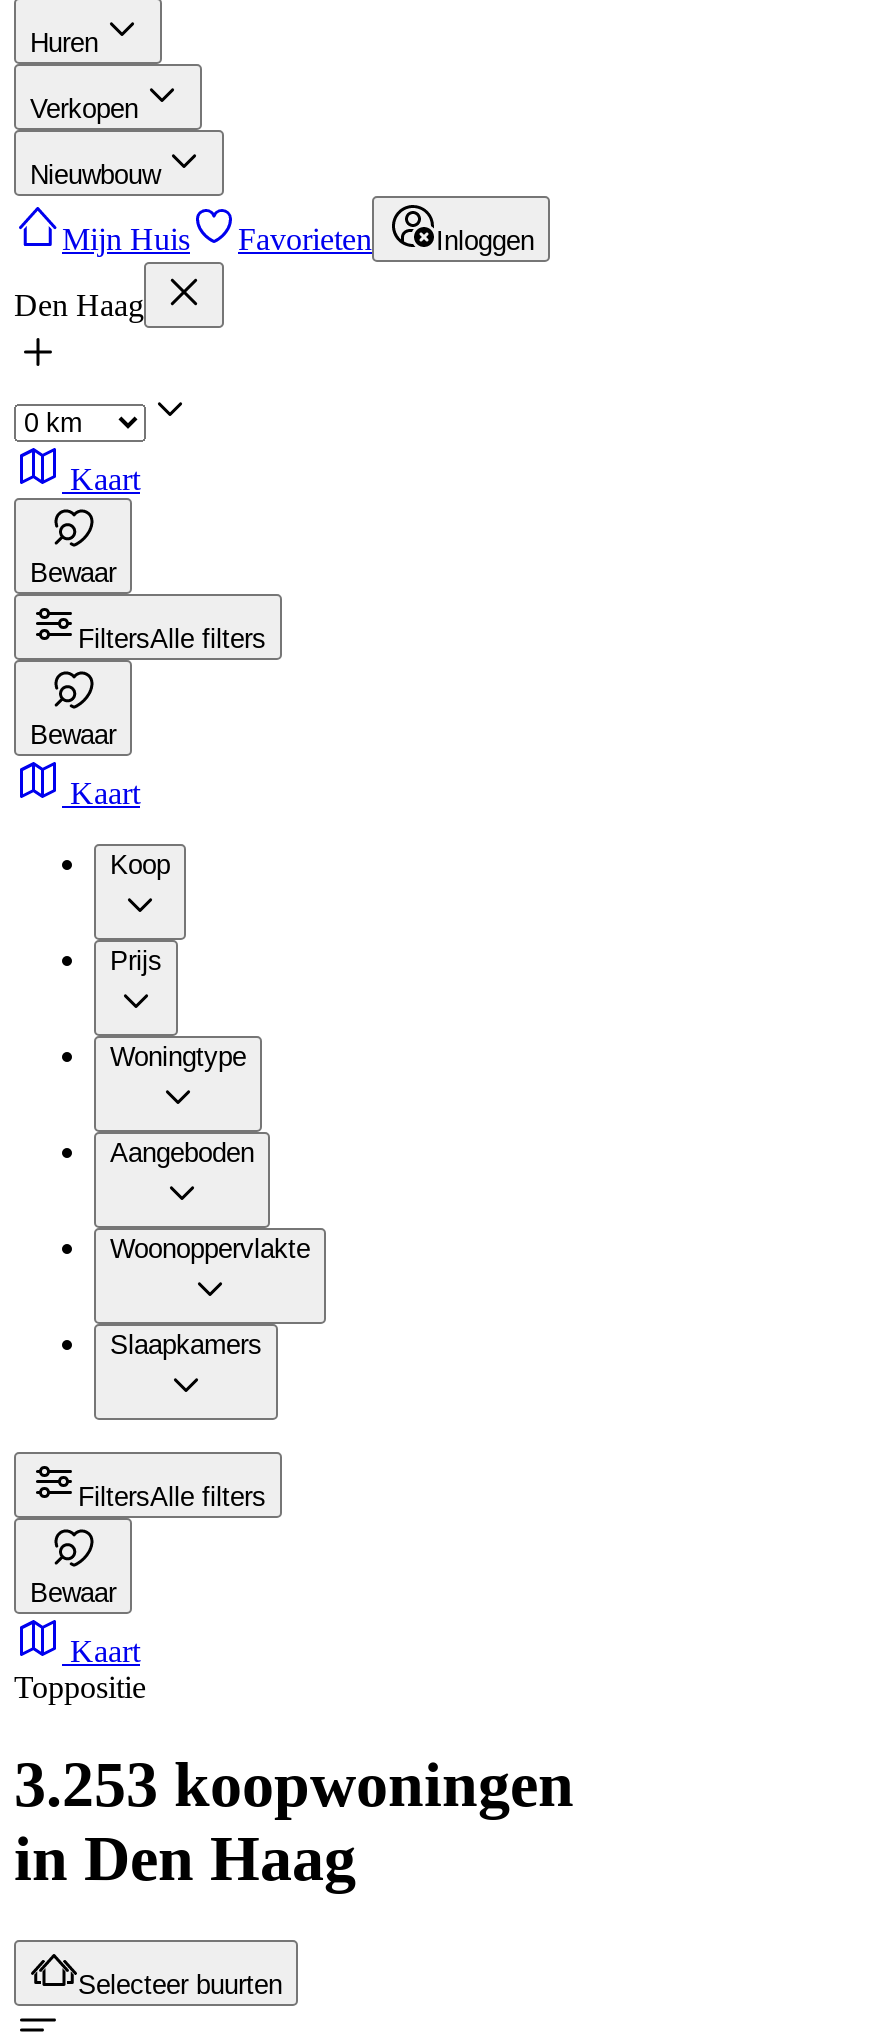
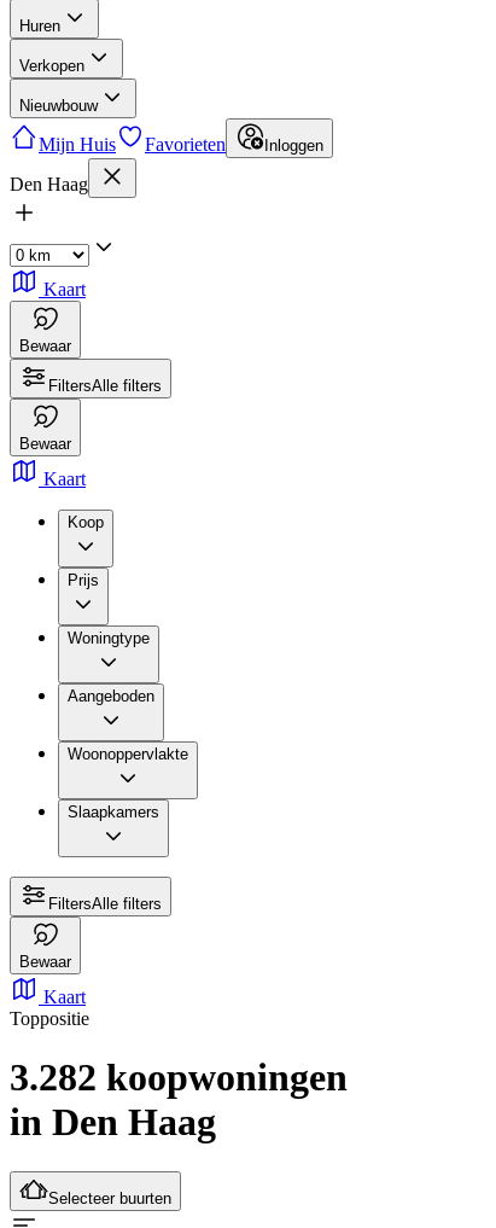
- 3.253 koopwoningen
+ 3.282 koopwoningen
